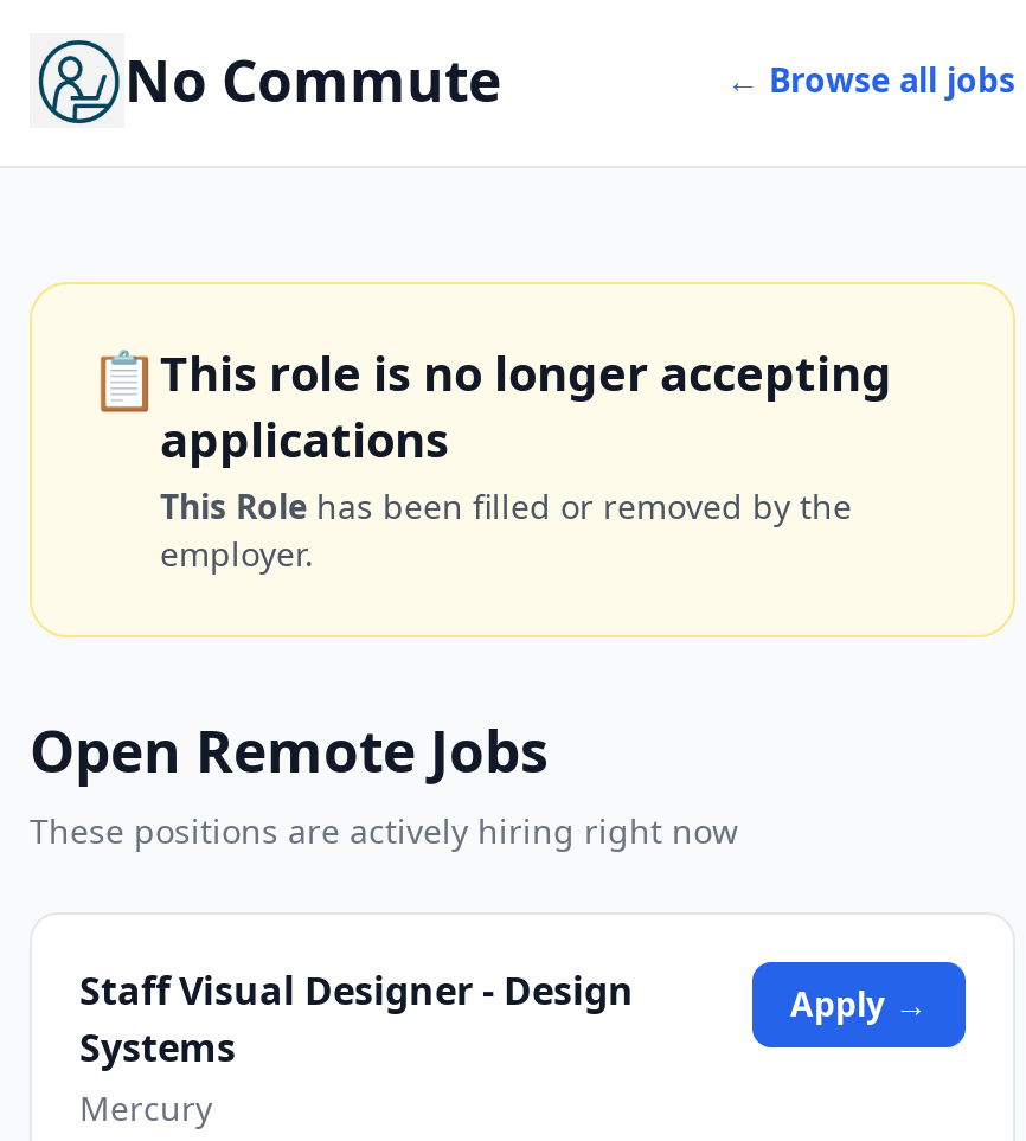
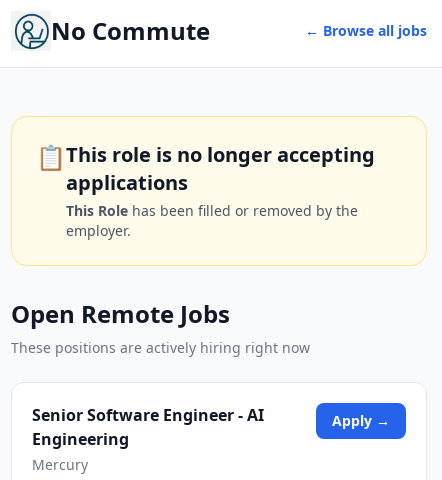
- Staff Visual Designer - Design
- Systems
+ Senior Software Engineer - AI
+ Engineering
